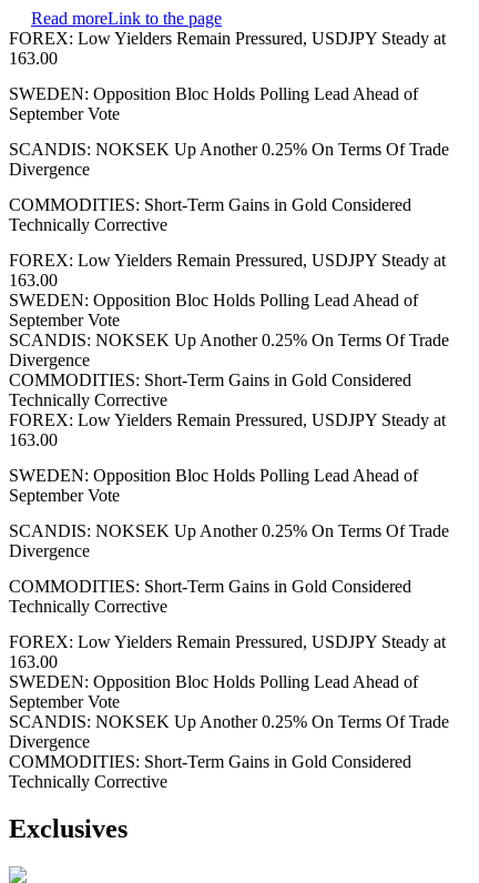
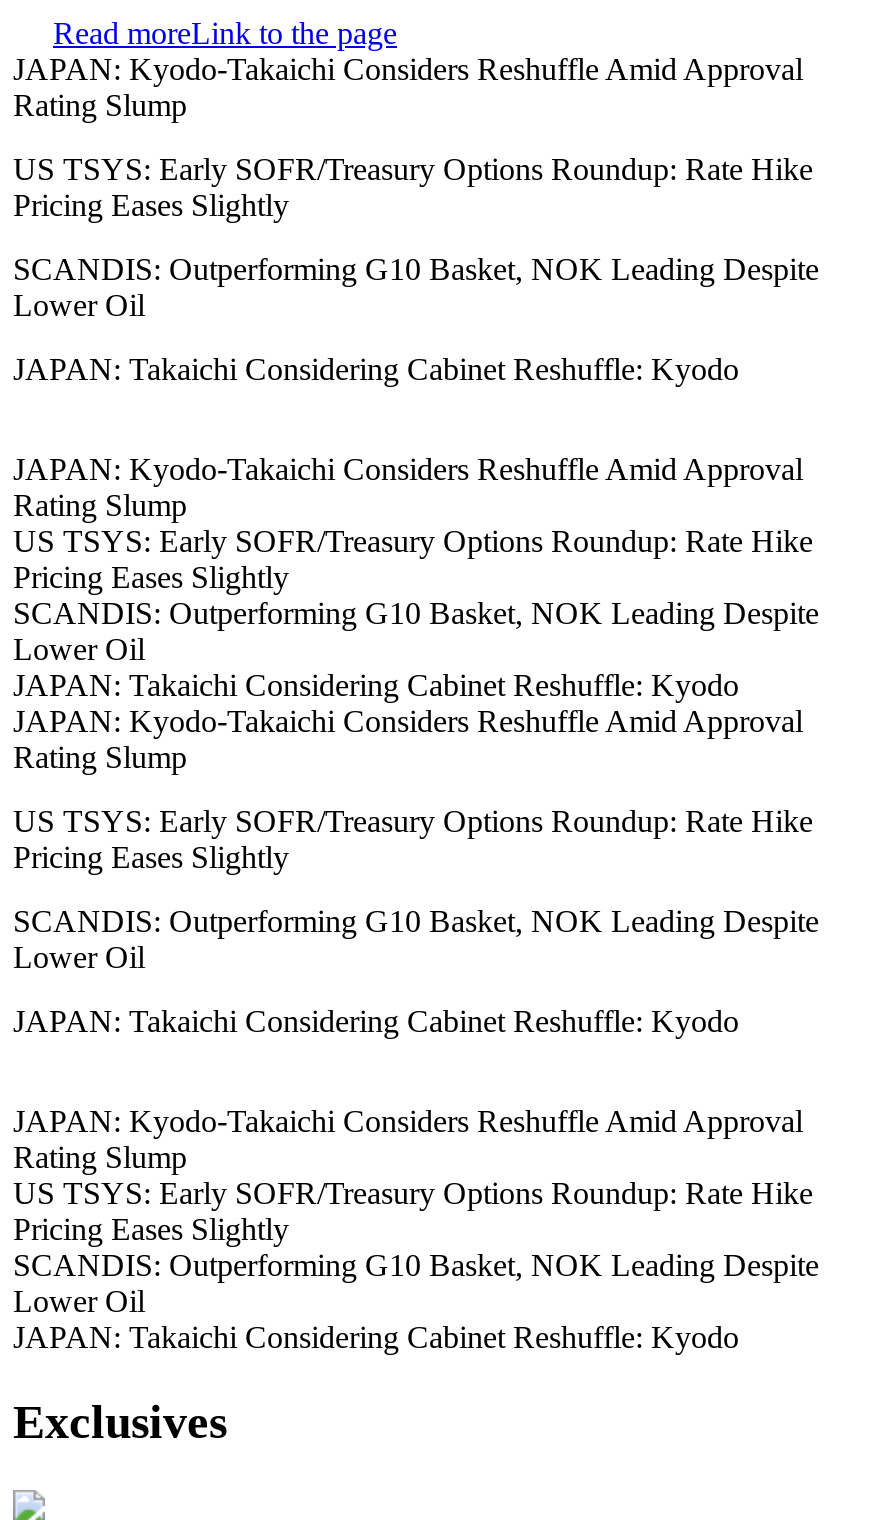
- FOREX: Low Yielders Remain Pressured, USDJPY Steady at
- 163.00
+ JAPAN: Kyodo-Takaichi Considers Reshuffle Amid Approval
+ Rating Slump

- SWEDEN: Opposition Bloc Holds Polling Lead Ahead of
- September Vote
+ US TSYS: Early SOFR/Treasury Options Roundup: Rate Hike
+ Pricing Eases Slightly

- SCANDIS: NOKSEK Up Another 0.25% On Terms Of Trade
- Divergence
+ SCANDIS: Outperforming G10 Basket, NOK Leading Despite
+ Lower Oil

- COMMODITIES: Short-Term Gains in Gold Considered
- Technically Corrective
+ JAPAN: Takaichi Considering Cabinet Reshuffle: Kyodo

- FOREX: Low Yielders Remain Pressured, USDJPY Steady at
- 163.00
- SWEDEN: Opposition Bloc Holds Polling Lead Ahead of
- September Vote
- SCANDIS: NOKSEK Up Another 0.25% On Terms Of Trade
- Divergence
- COMMODITIES: Short-Term Gains in Gold Considered
- Technically Corrective
- FOREX: Low Yielders Remain Pressured, USDJPY Steady at
- 163.00
+ JAPAN: Kyodo-Takaichi Considers Reshuffle Amid Approval
+ Rating Slump
+ US TSYS: Early SOFR/Treasury Options Roundup: Rate Hike
+ Pricing Eases Slightly
+ SCANDIS: Outperforming G10 Basket, NOK Leading Despite
+ Lower Oil
+ JAPAN: Takaichi Considering Cabinet Reshuffle: Kyodo
+ JAPAN: Kyodo-Takaichi Considers Reshuffle Amid Approval
+ Rating Slump

- SWEDEN: Opposition Bloc Holds Polling Lead Ahead of
- September Vote
+ US TSYS: Early SOFR/Treasury Options Roundup: Rate Hike
+ Pricing Eases Slightly

- SCANDIS: NOKSEK Up Another 0.25% On Terms Of Trade
- Divergence
+ SCANDIS: Outperforming G10 Basket, NOK Leading Despite
+ Lower Oil

- COMMODITIES: Short-Term Gains in Gold Considered
- Technically Corrective
+ JAPAN: Takaichi Considering Cabinet Reshuffle: Kyodo

- FOREX: Low Yielders Remain Pressured, USDJPY Steady at
- 163.00
- SWEDEN: Opposition Bloc Holds Polling Lead Ahead of
- September Vote
- SCANDIS: NOKSEK Up Another 0.25% On Terms Of Trade
- Divergence
- COMMODITIES: Short-Term Gains in Gold Considered
- Technically Corrective
+ JAPAN: Kyodo-Takaichi Considers Reshuffle Amid Approval
+ Rating Slump
+ US TSYS: Early SOFR/Treasury Options Roundup: Rate Hike
+ Pricing Eases Slightly
+ SCANDIS: Outperforming G10 Basket, NOK Leading Despite
+ Lower Oil
+ JAPAN: Takaichi Considering Cabinet Reshuffle: Kyodo
